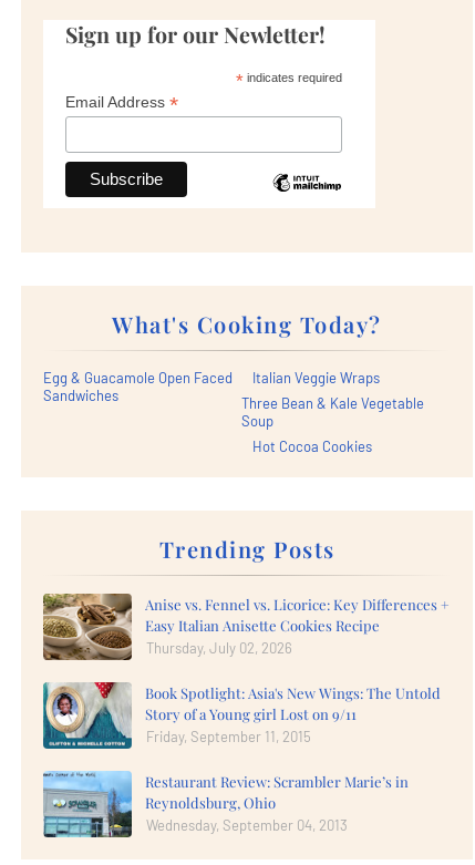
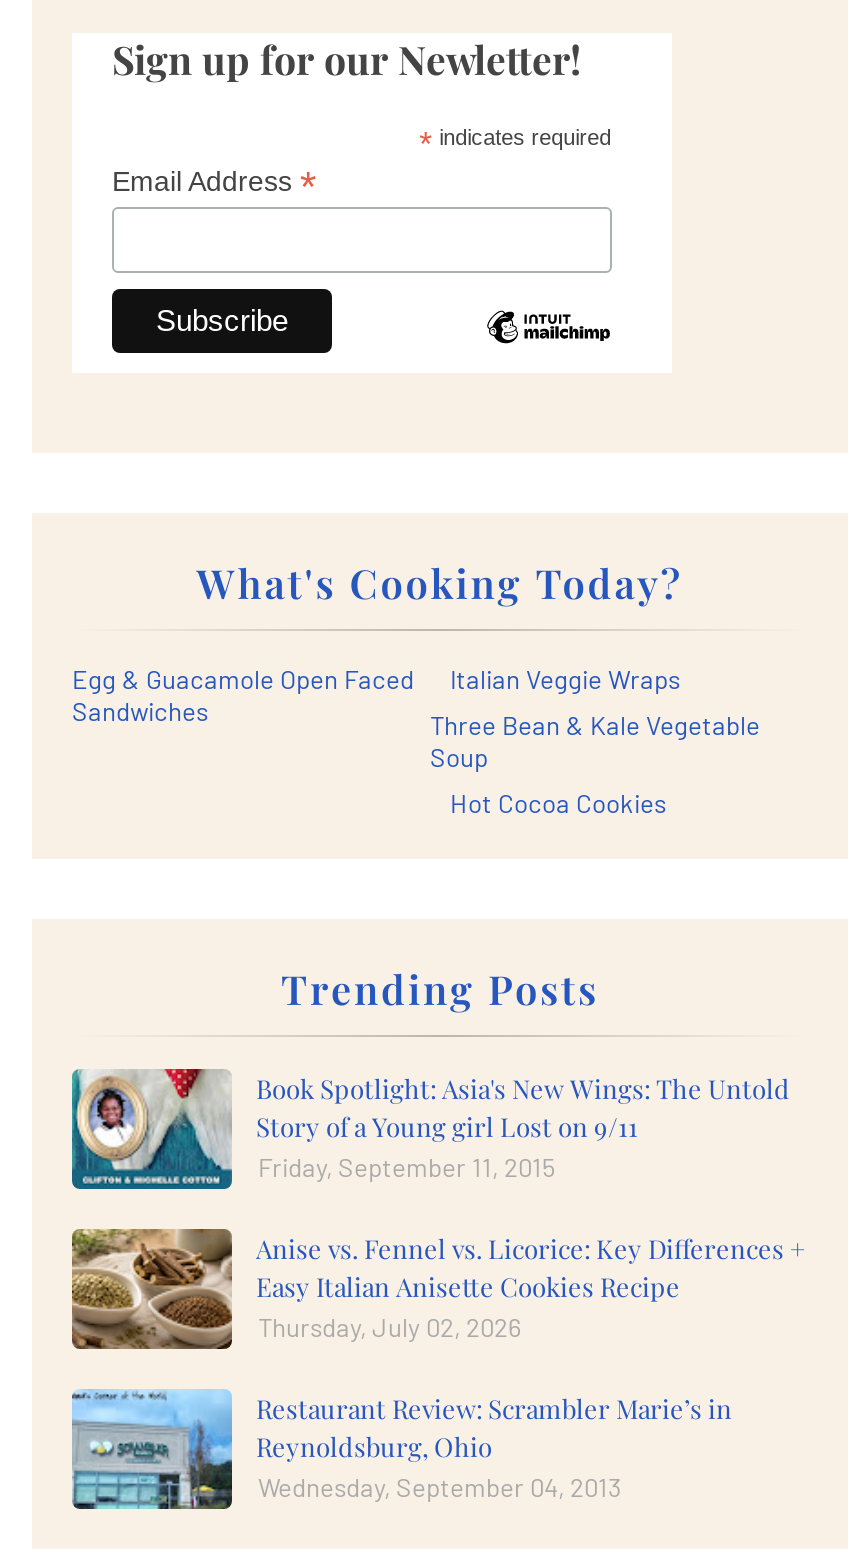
moved down: [image] | Anise vs. Fennel vs. Licorice: Key Differences + | Easy Italian Anisette Cookies Recipe | Thursday, July 02, 2026

moved up: [image] | Book Spotlight: Asia's New Wings: The Untold | Story of a Young girl Lost on 9/11 | Friday, September 11, 2015
